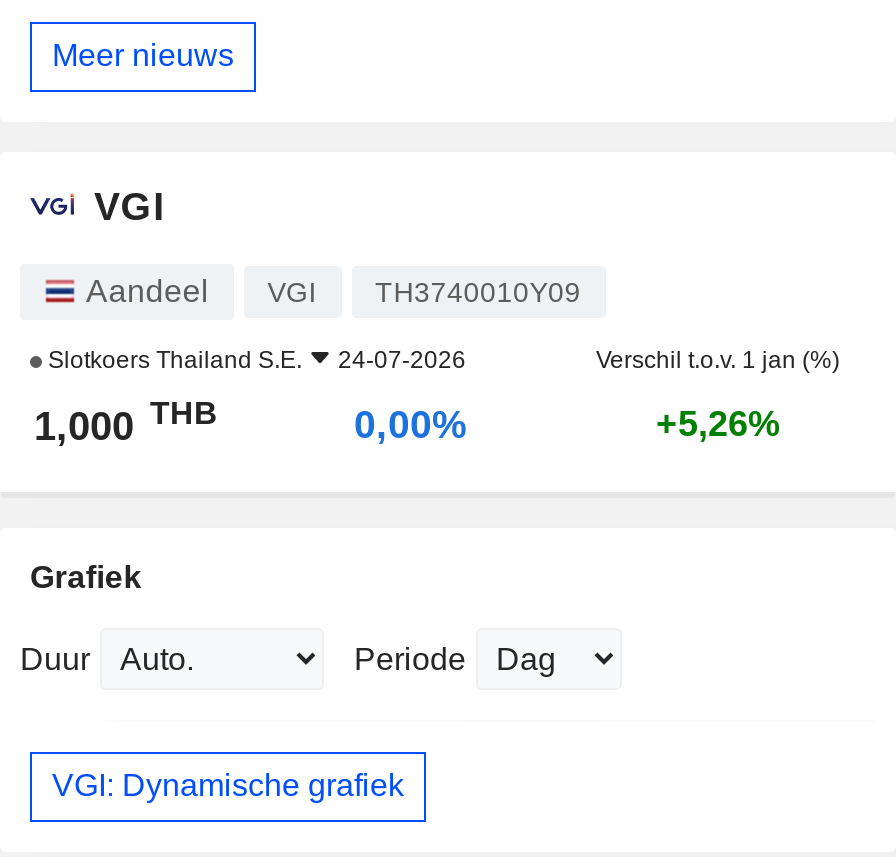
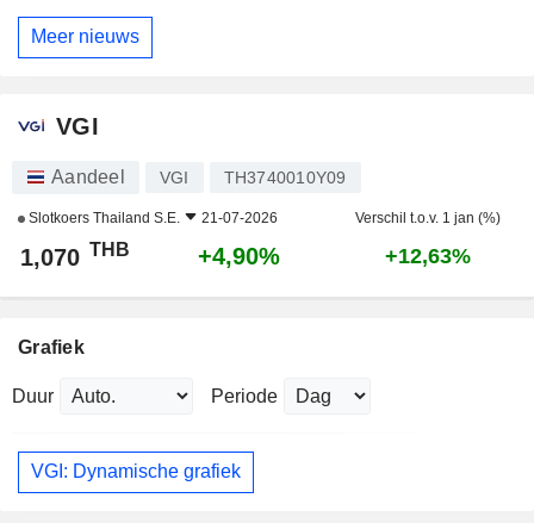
- Slotkoers Thailand S.E. 24-07-2026
+ Slotkoers Thailand S.E. 21-07-2026

- 1,000 THB
+ 1,070 THB

- 0,00%
+ +4,90%

- +5,26%
+ +12,63%
